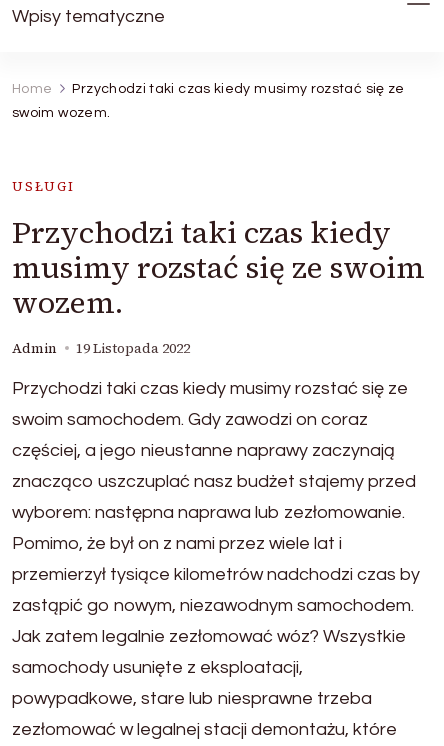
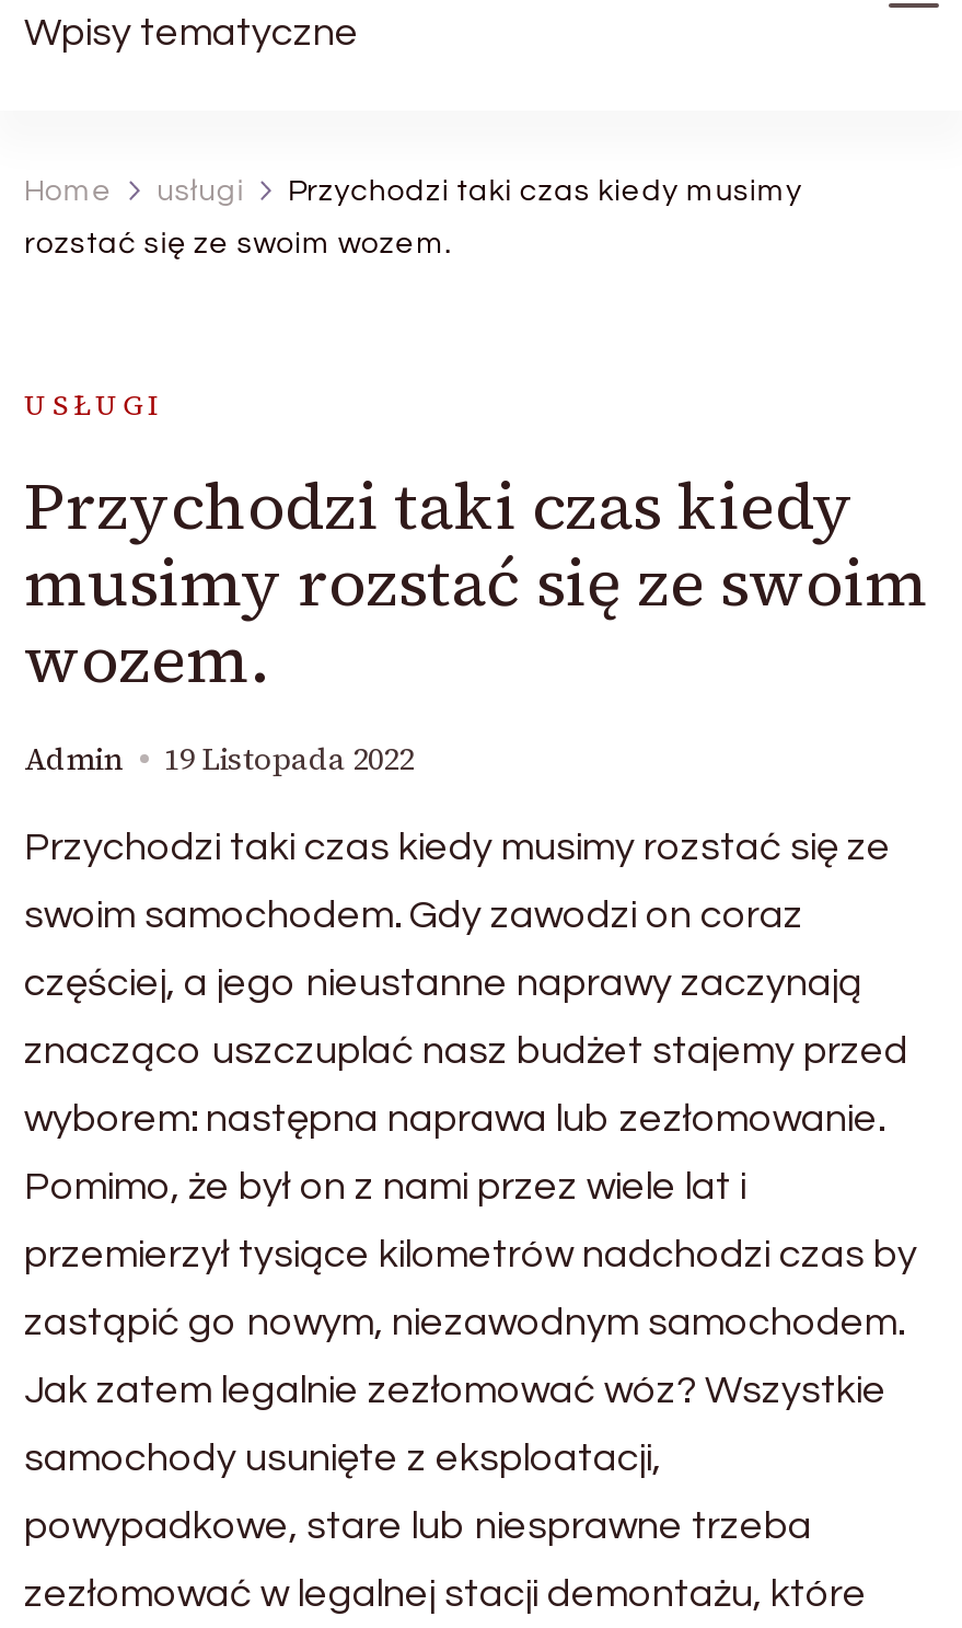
- Przychodzi taki czas kiedy musimy rozstać się ze
+ usługi
+ Przychodzi taki czas kiedy musimy

- swoim wozem.
+ rozstać się ze swoim wozem.
